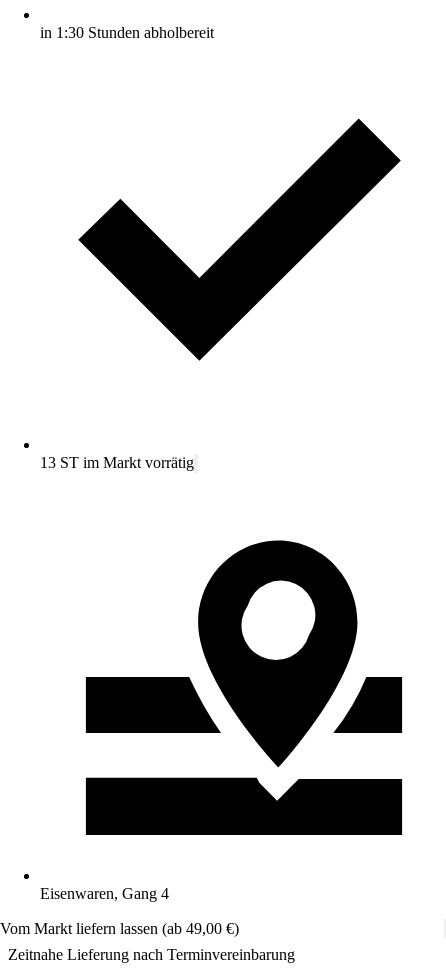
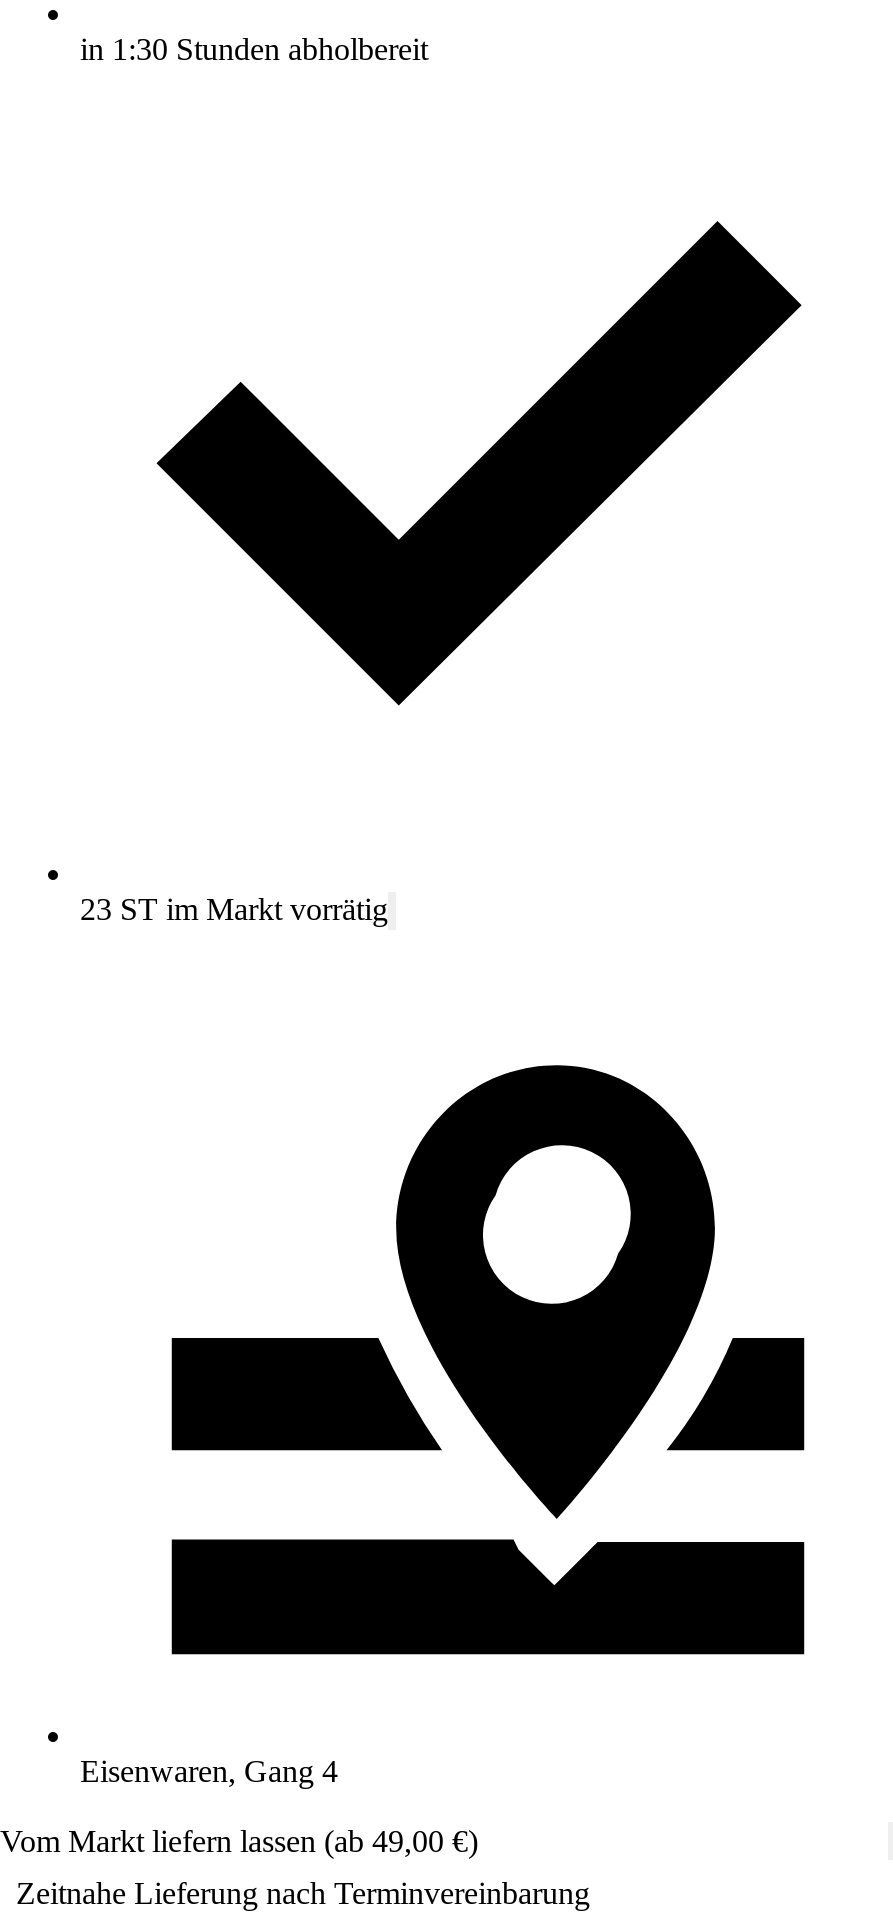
- 13 ST im Markt vorrätig
+ 23 ST im Markt vorrätig
